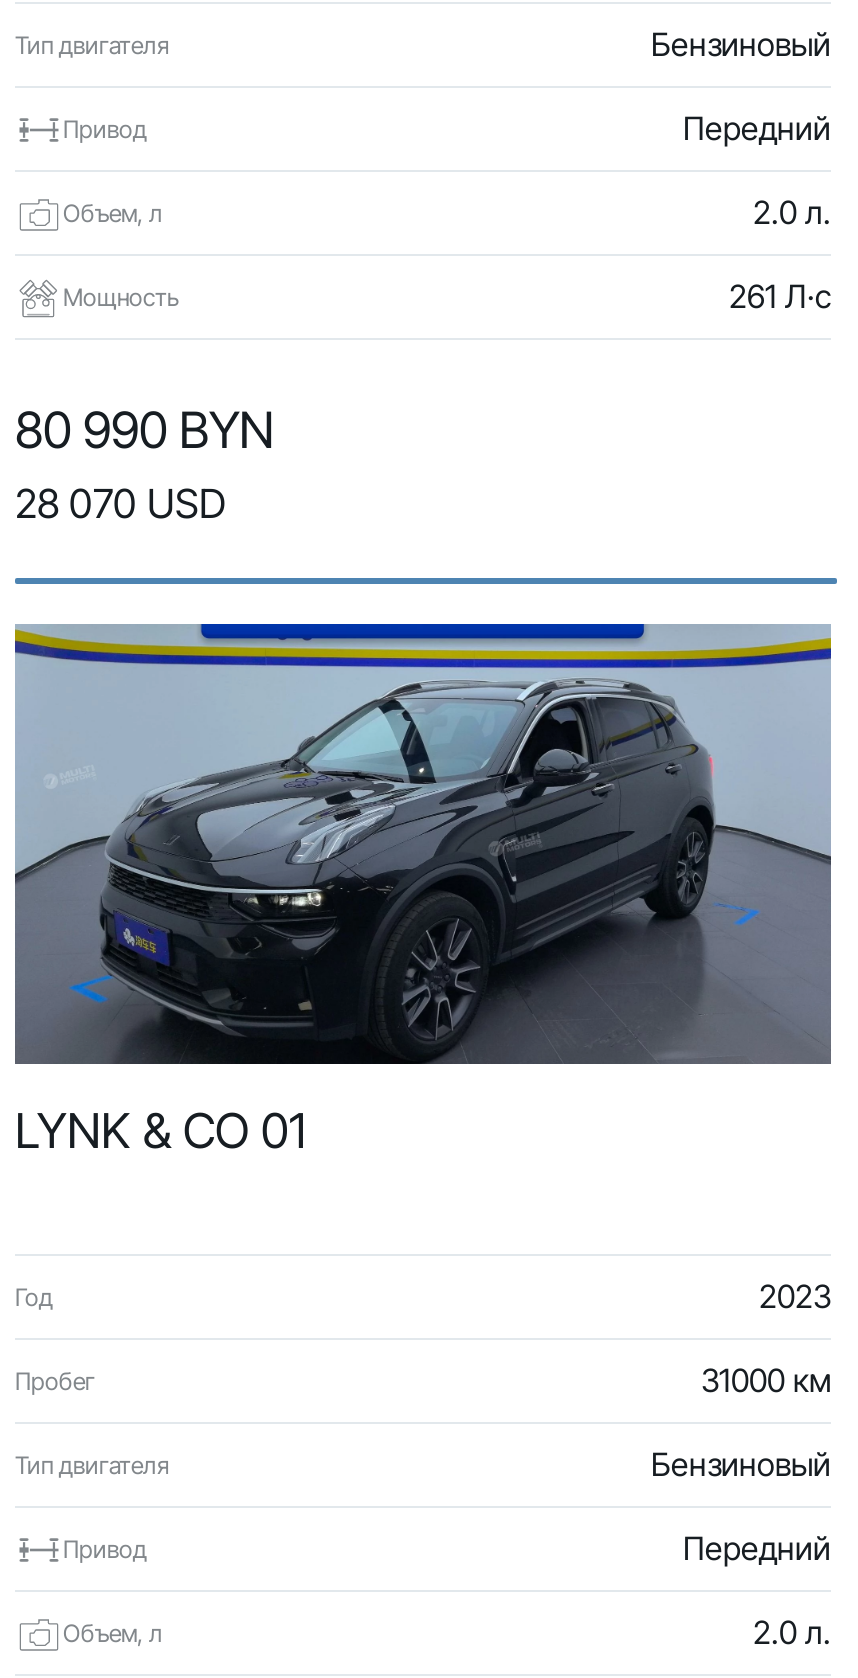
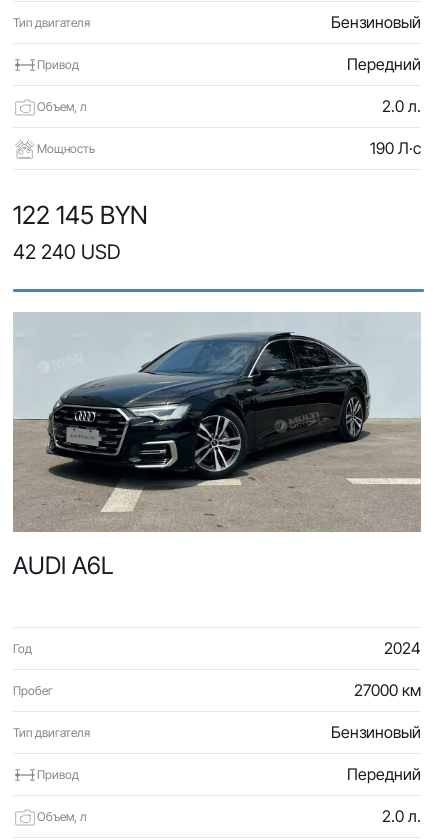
- 261 Л·с
+ 190 Л·с

- 80 990 BYN
- 28 070 USD
+ 122 145 BYN
+ 42 240 USD

- [image]
- LYNK & CO 01
+ [image]
+ AUDI A6L

- 2023
+ 2024

- 31000 км
+ 27000 км
